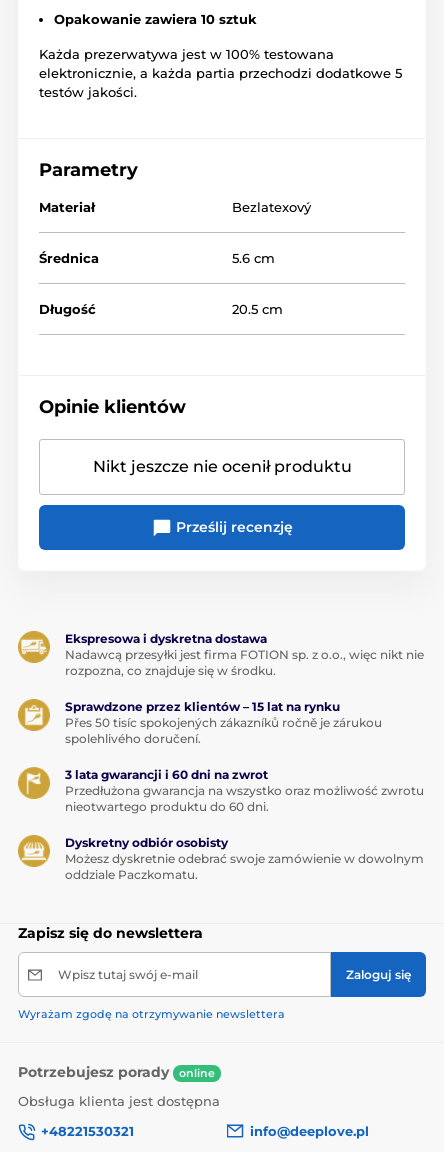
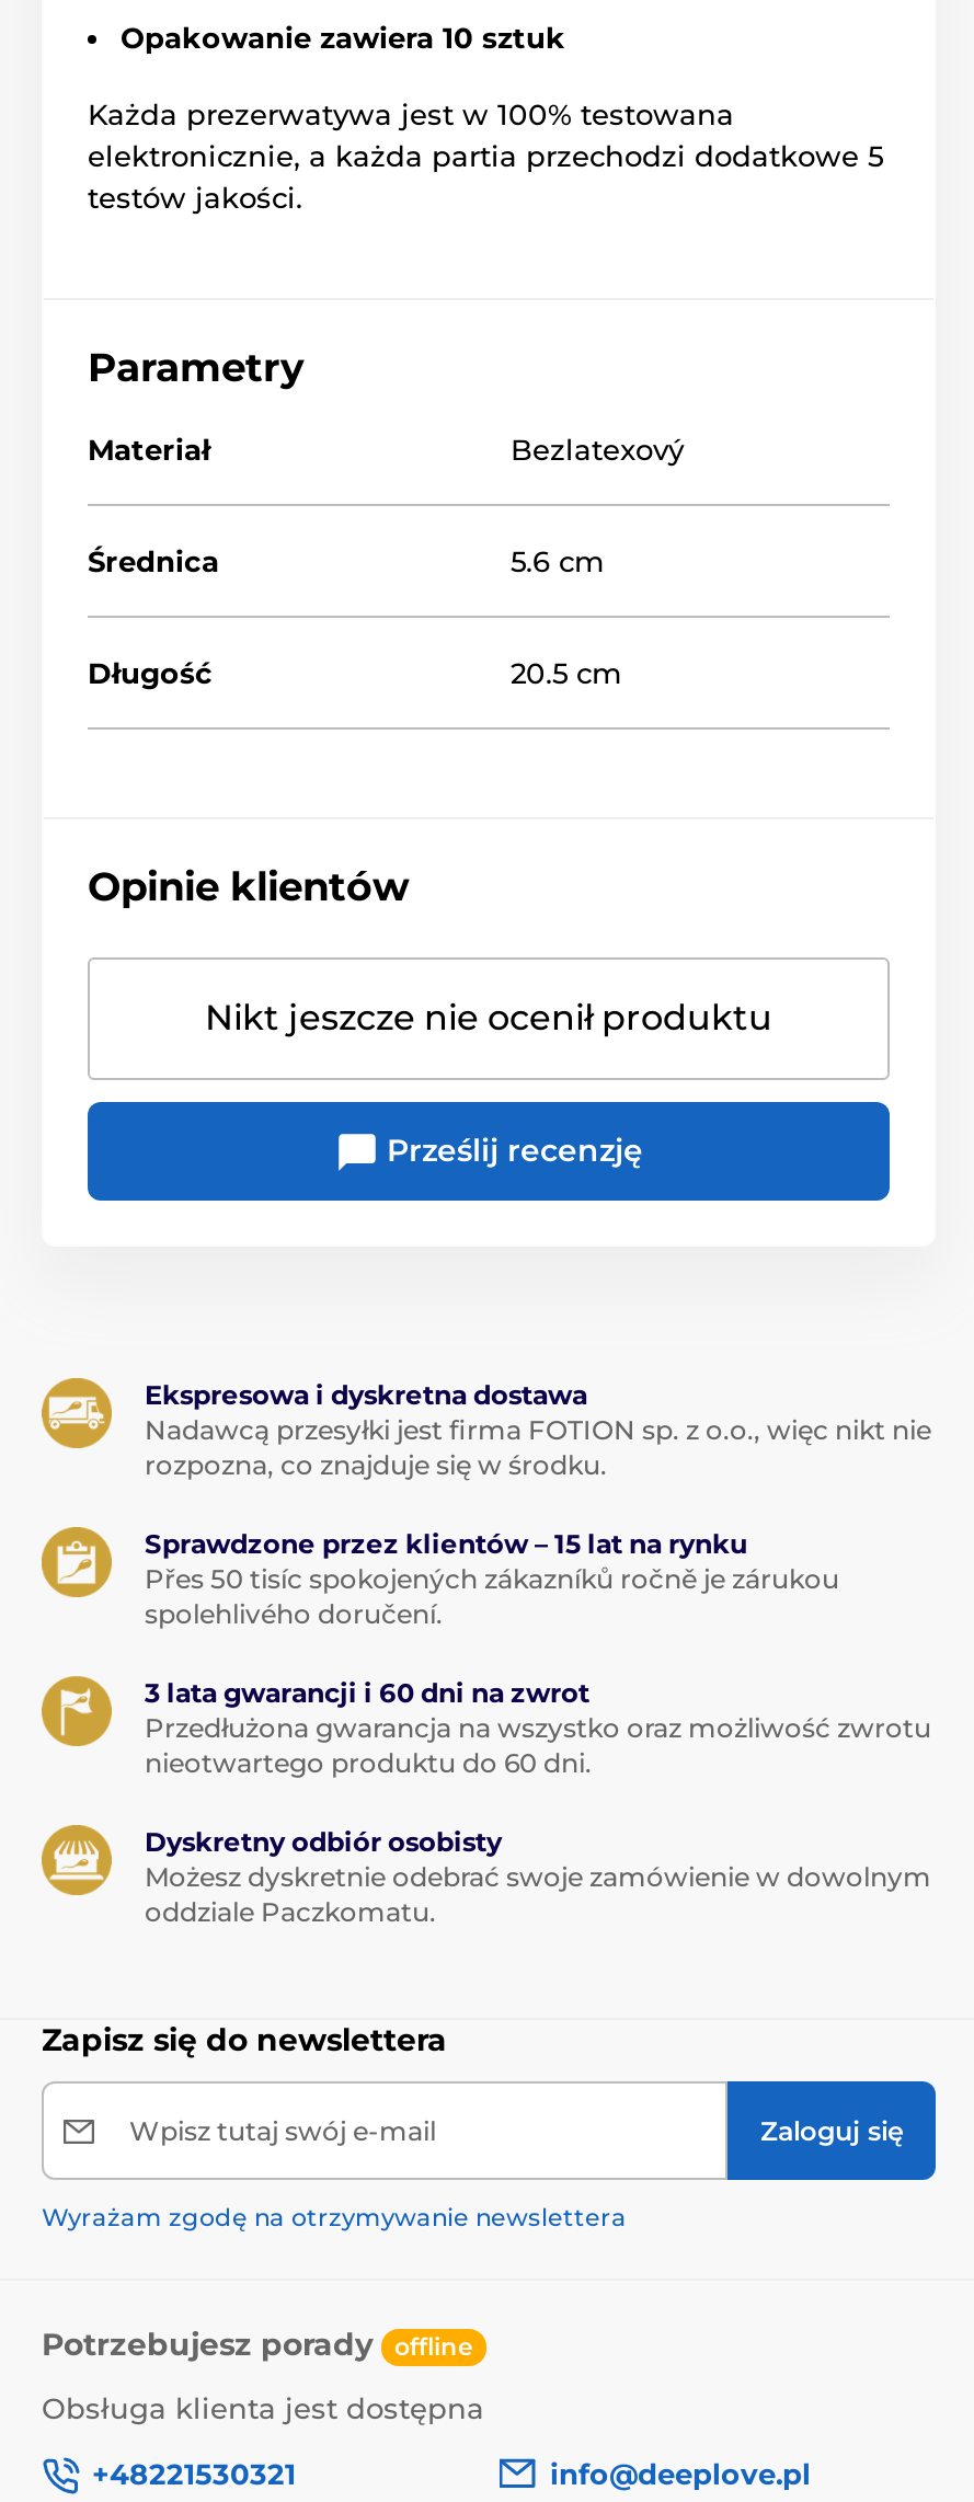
- Potrzebujesz porady online
+ Potrzebujesz porady offline
